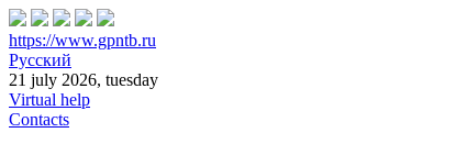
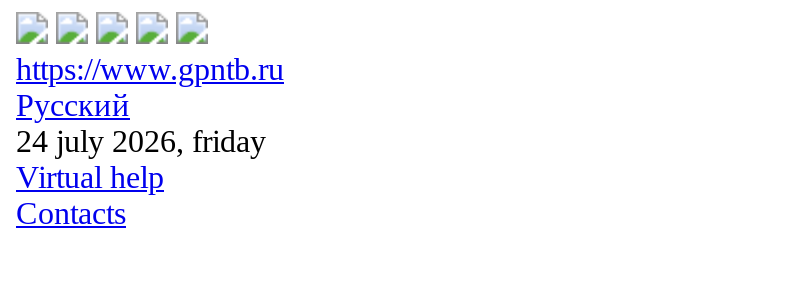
- 21 july 2026, tuesday
+ 24 july 2026, friday
